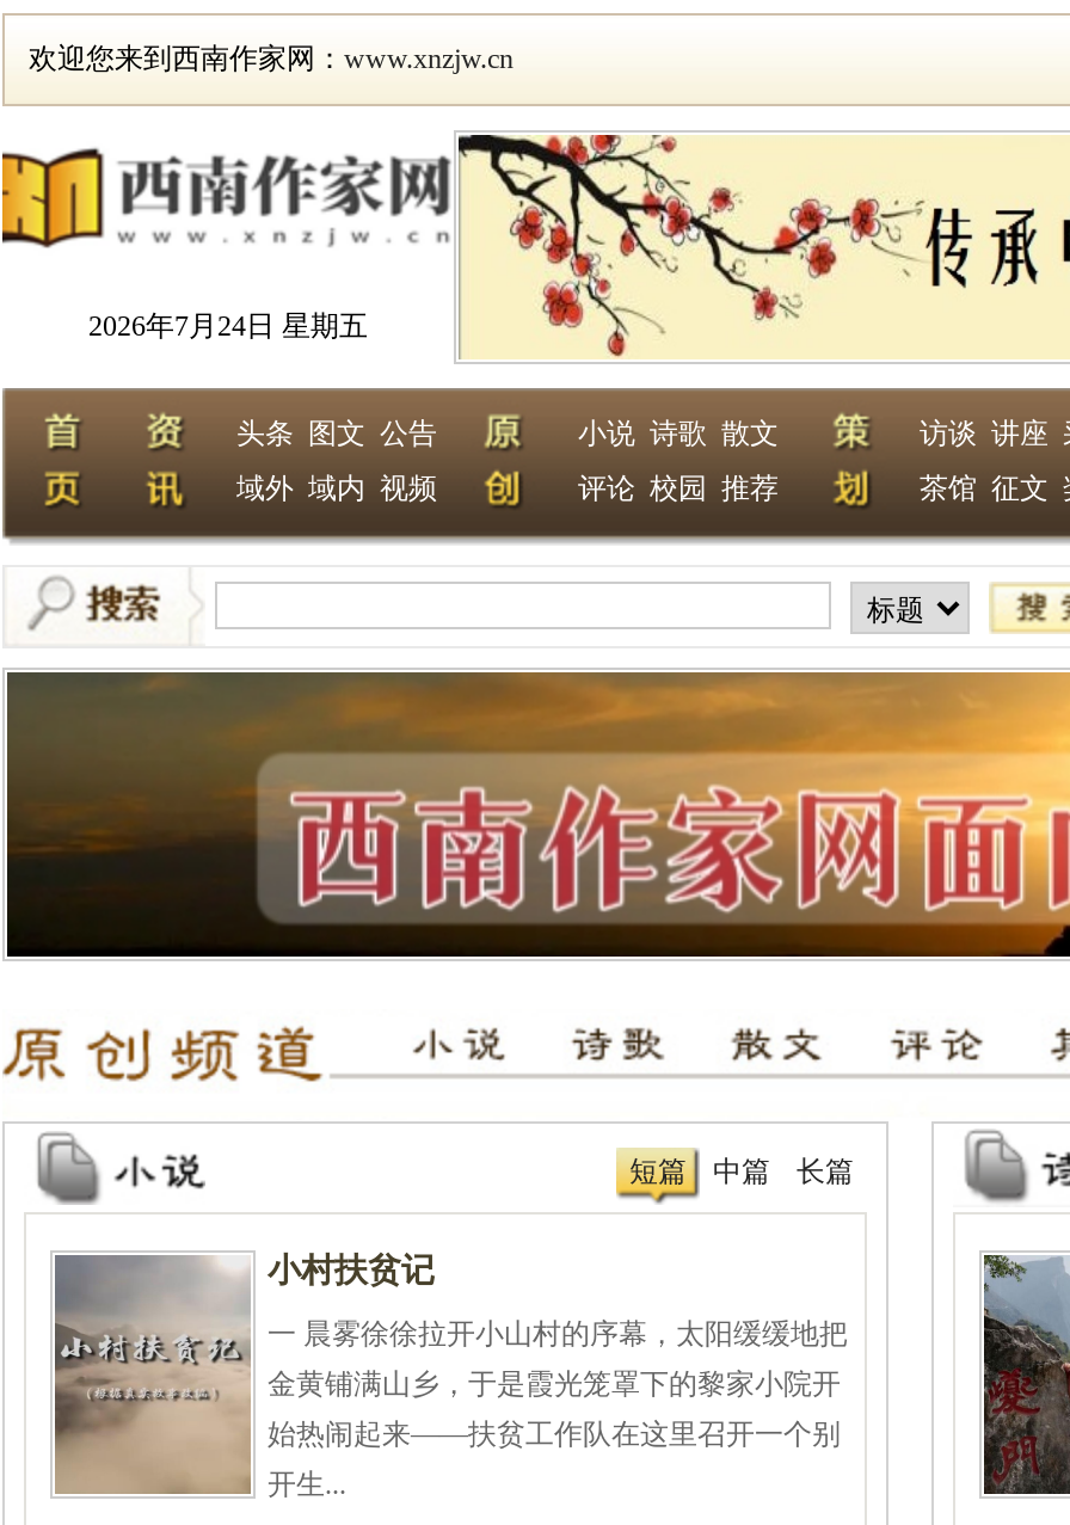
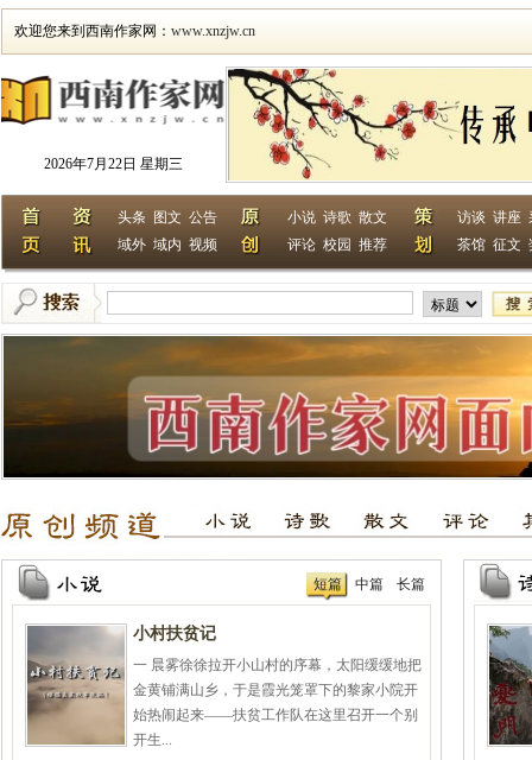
- 2026年7月24日 星期五
+ 2026年7月22日 星期三
